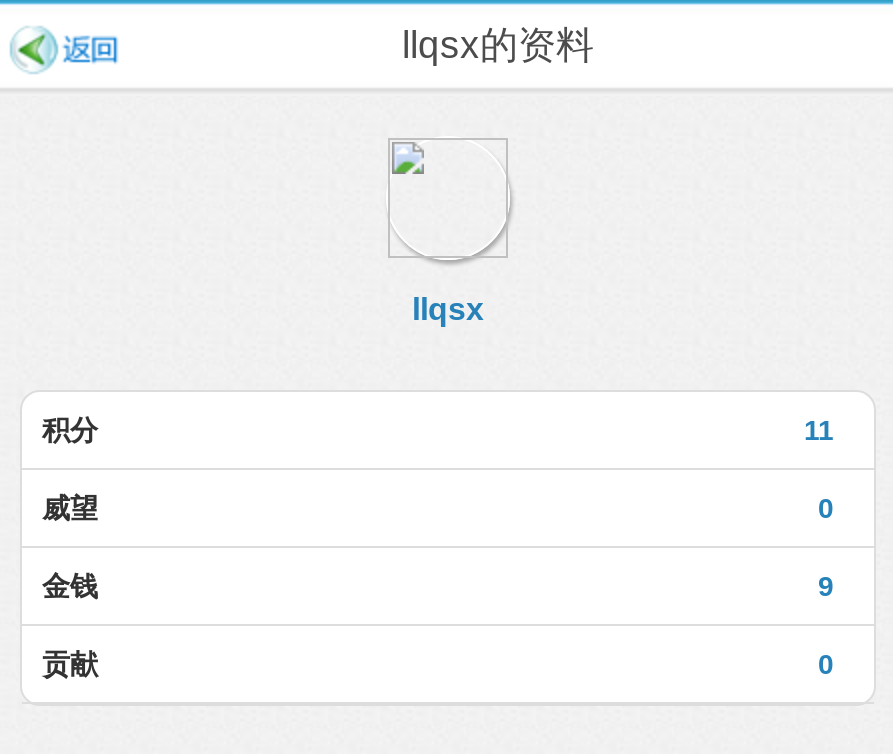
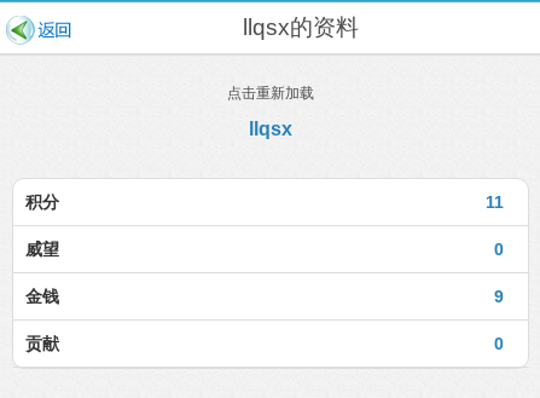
+ 点击重新加载
